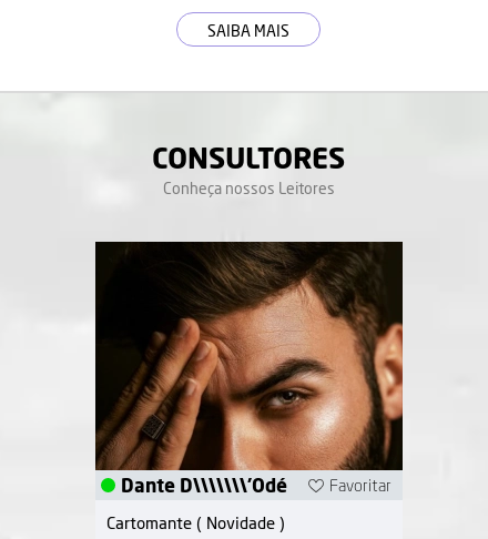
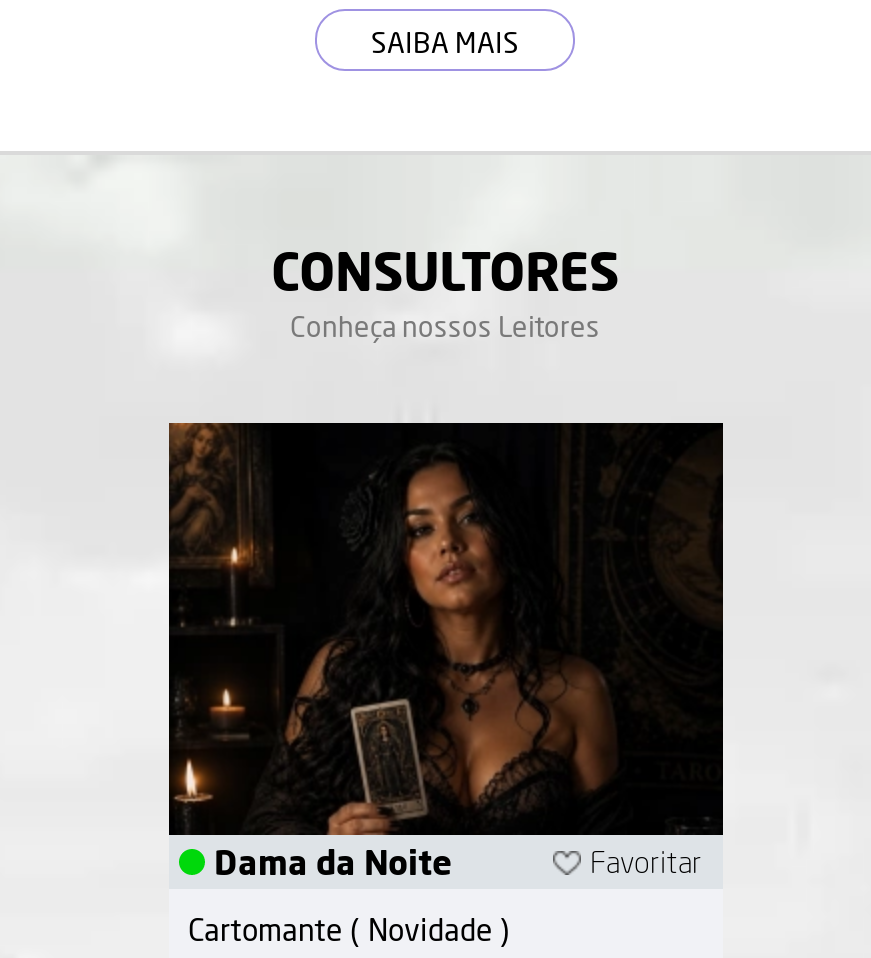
- [image]
- Dante D\\\\\\\'Odé
+ [image]
+ Dama da Noite
